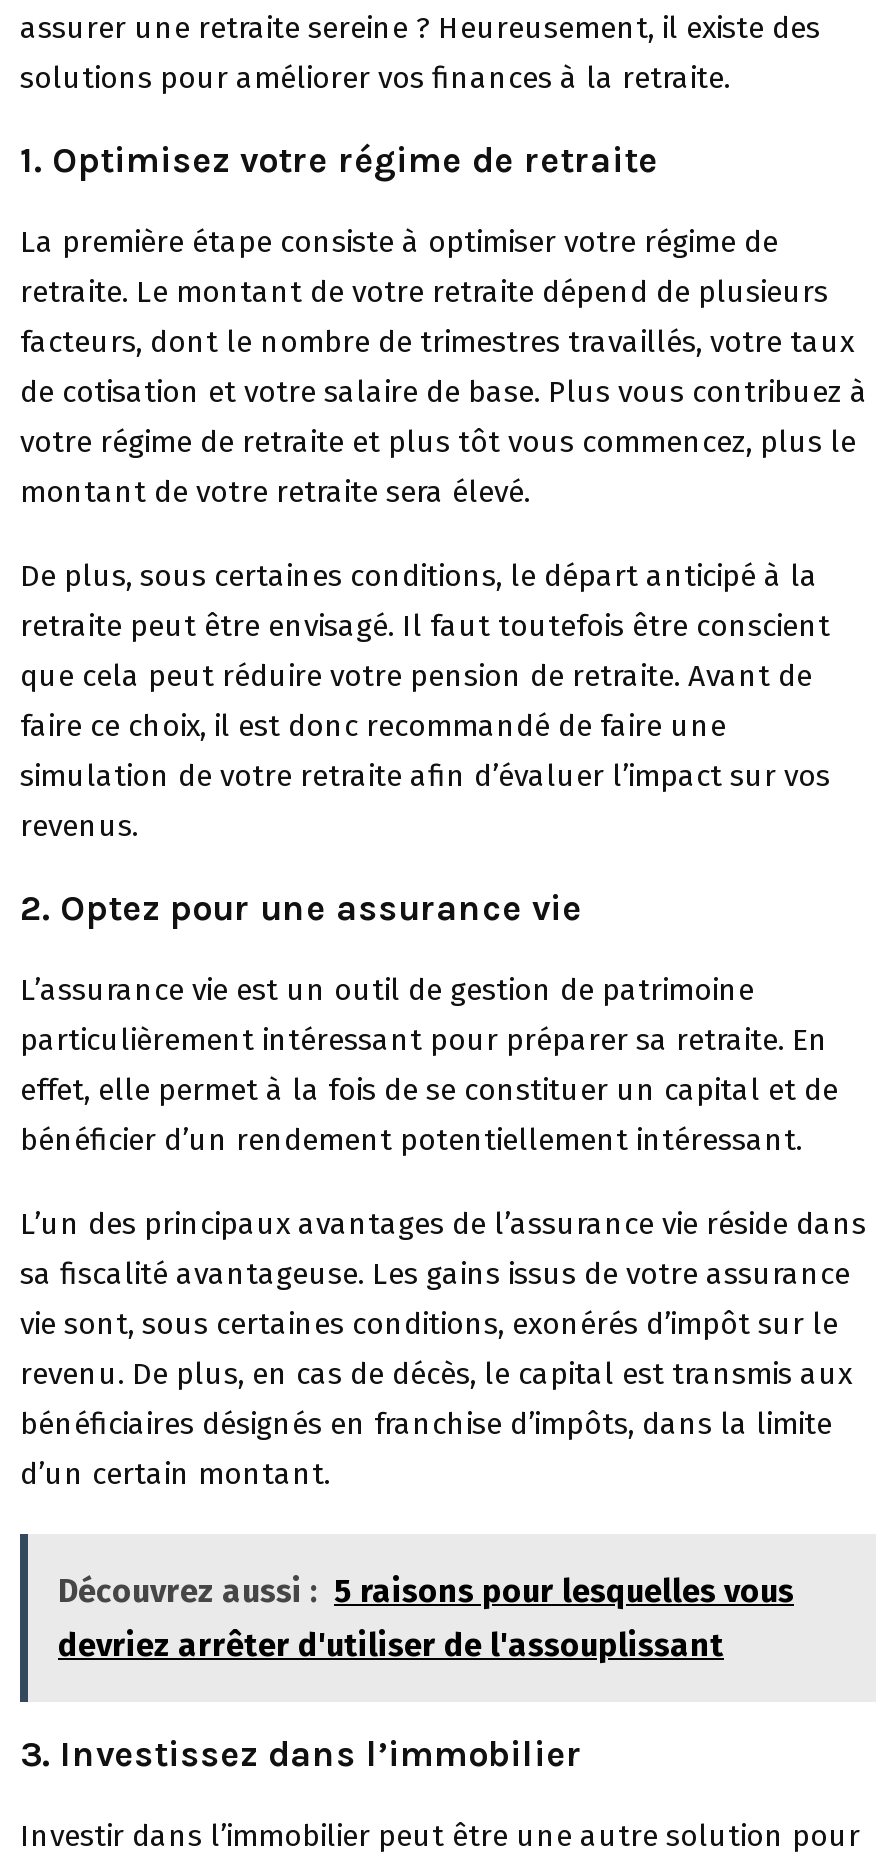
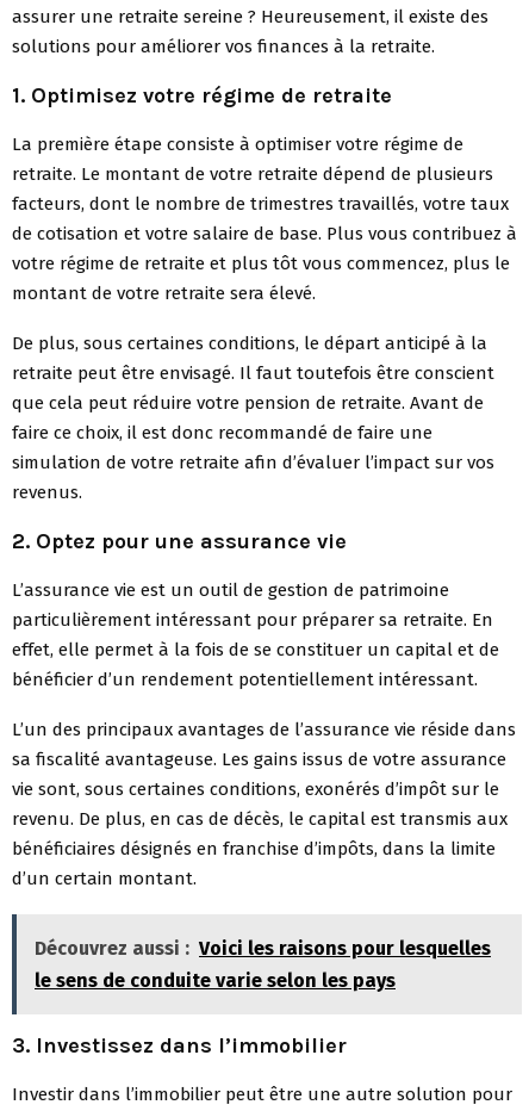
- Découvrez aussi : 5 raisons pour lesquelles vous
- devriez arrêter d'utiliser de l'assouplissant
+ Découvrez aussi : Voici les raisons pour lesquelles
+ le sens de conduite varie selon les pays
